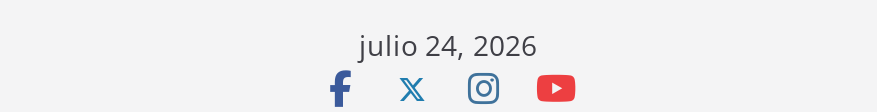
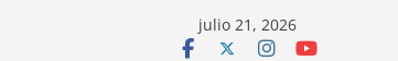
- julio 24, 2026
+ julio 21, 2026
